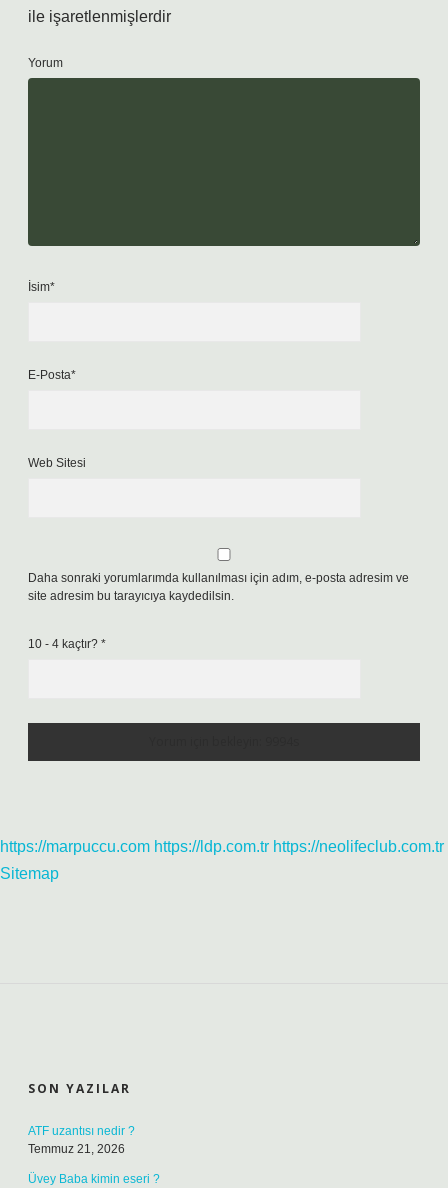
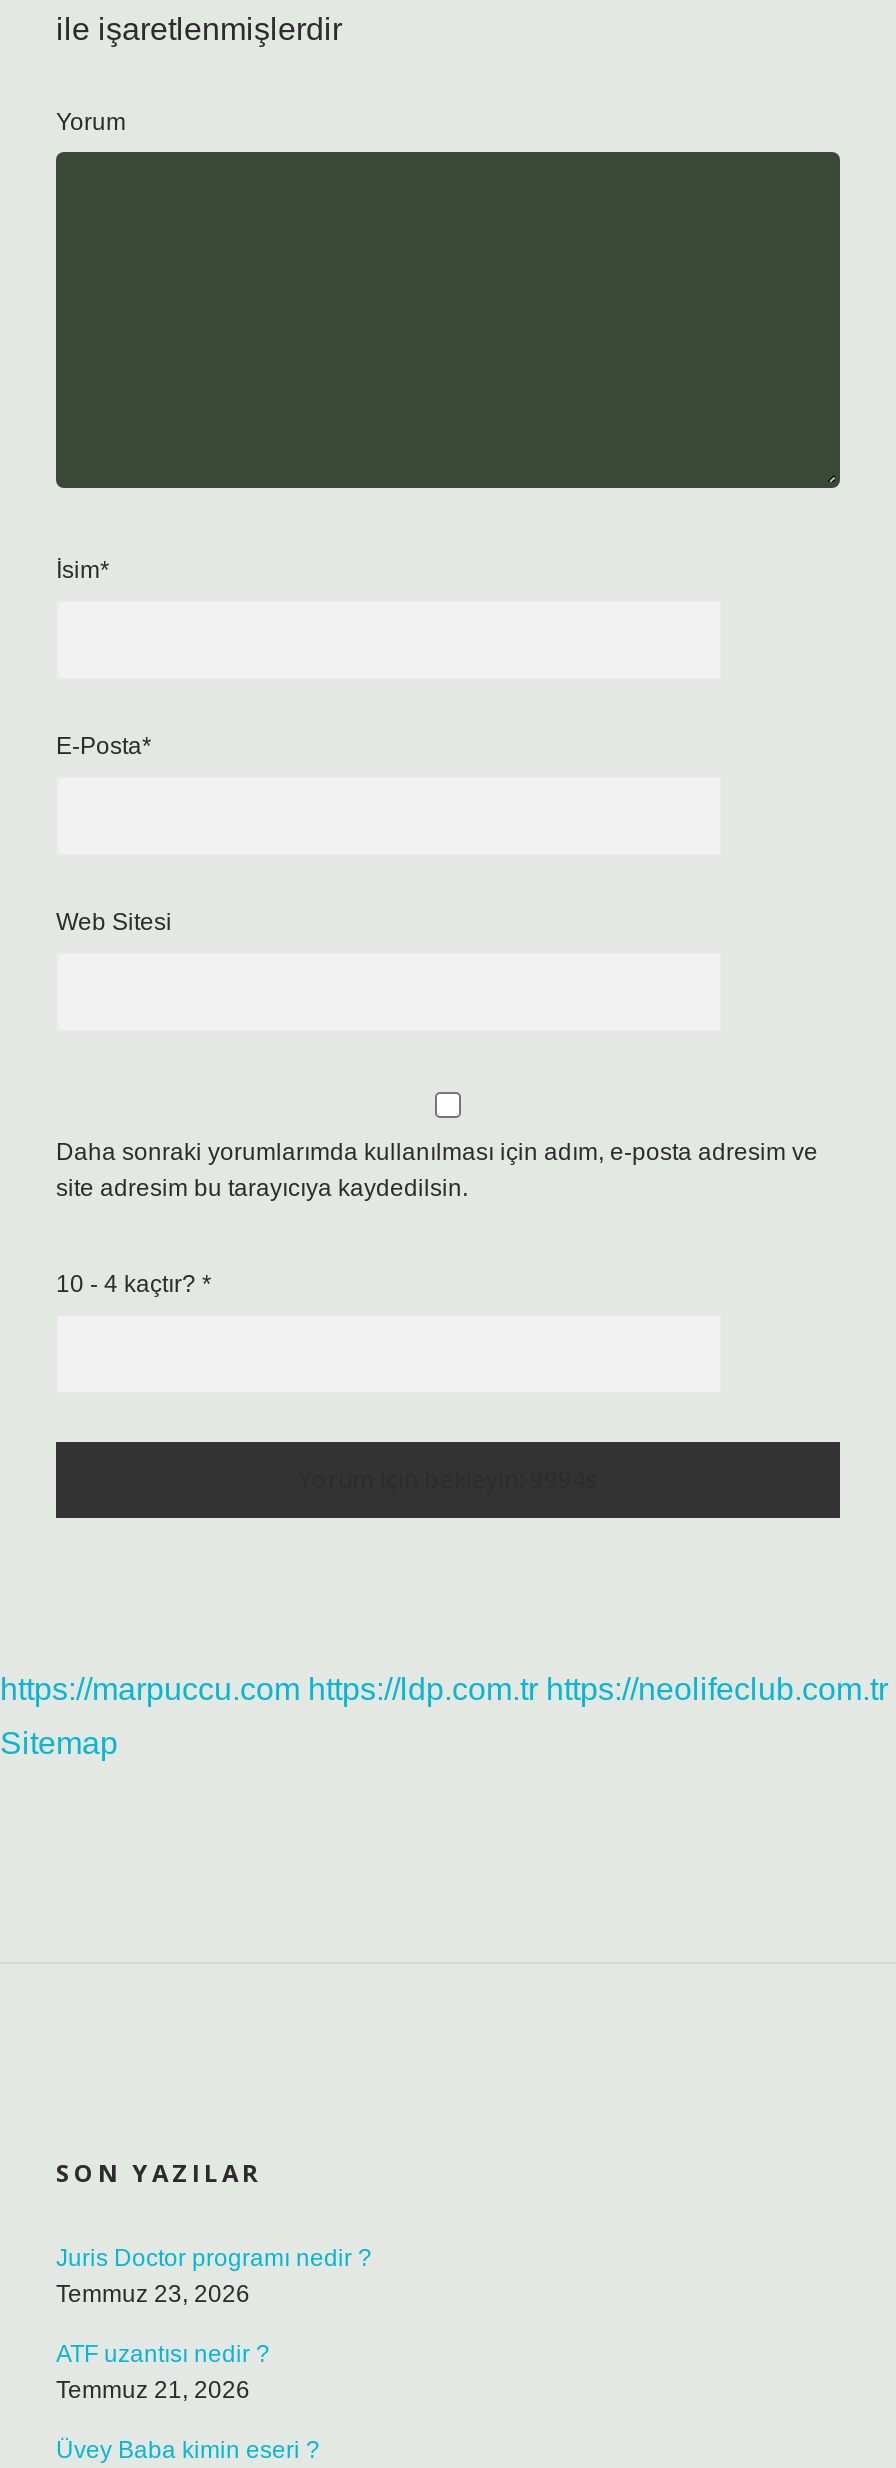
+ Juris Doctor programı nedir ?
+ Temmuz 23, 2026
